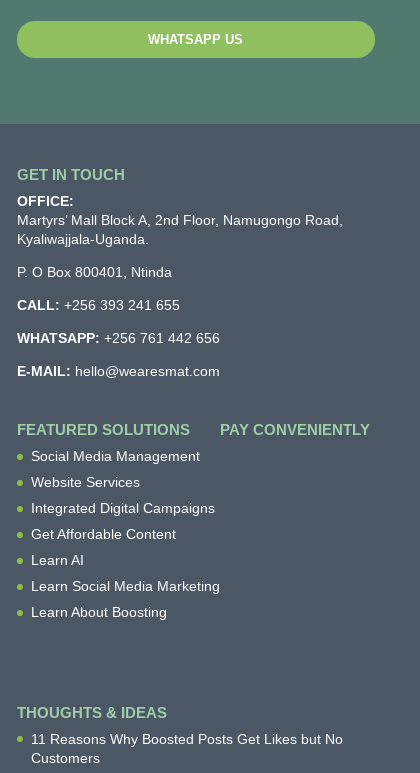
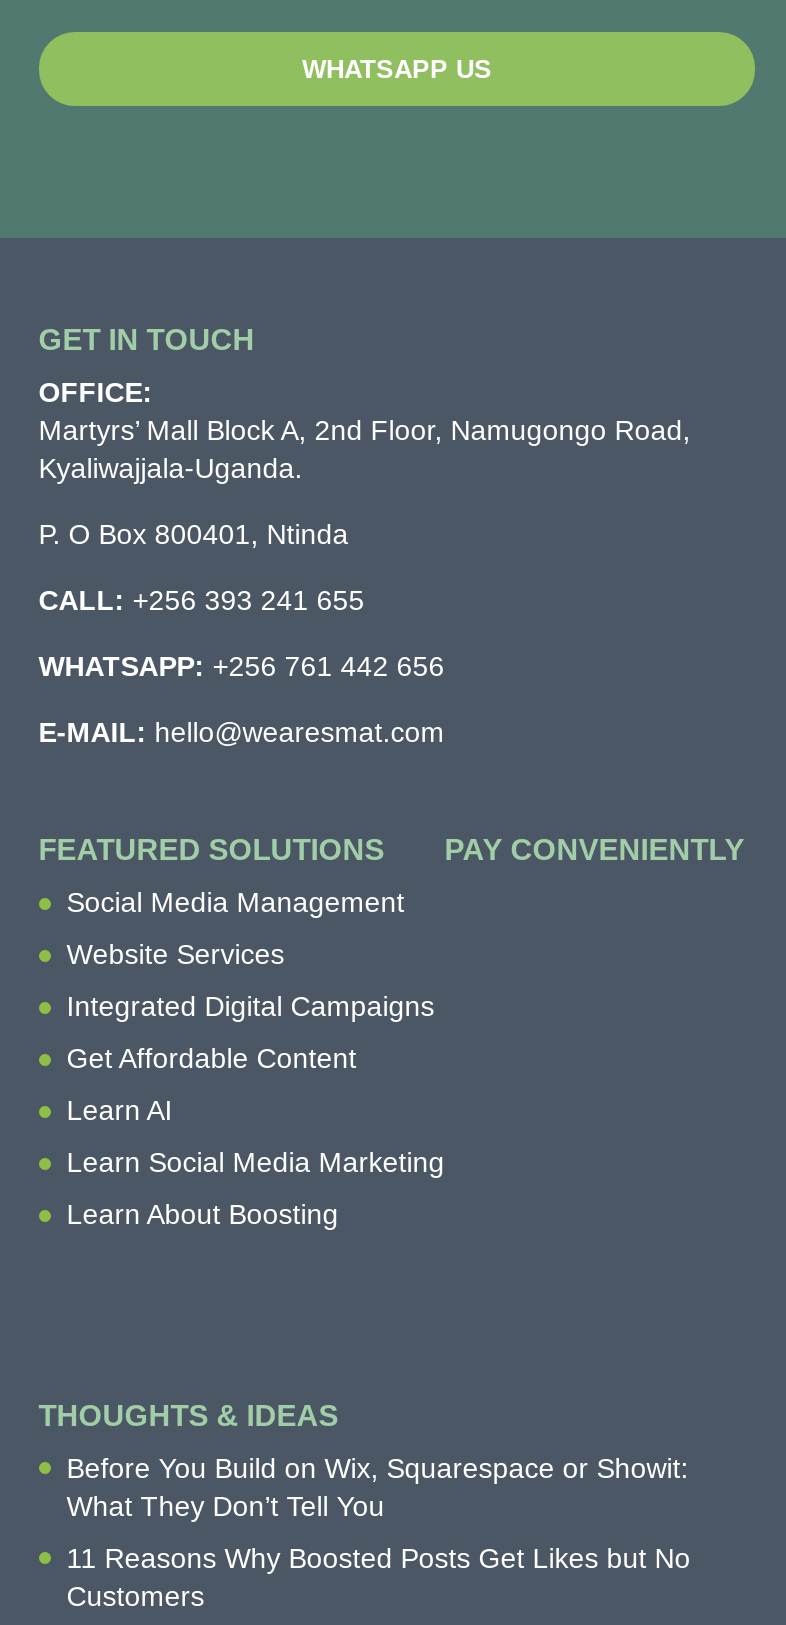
+ Before You Build on Wix, Squarespace or Showit:
+ What They Don’t Tell You
